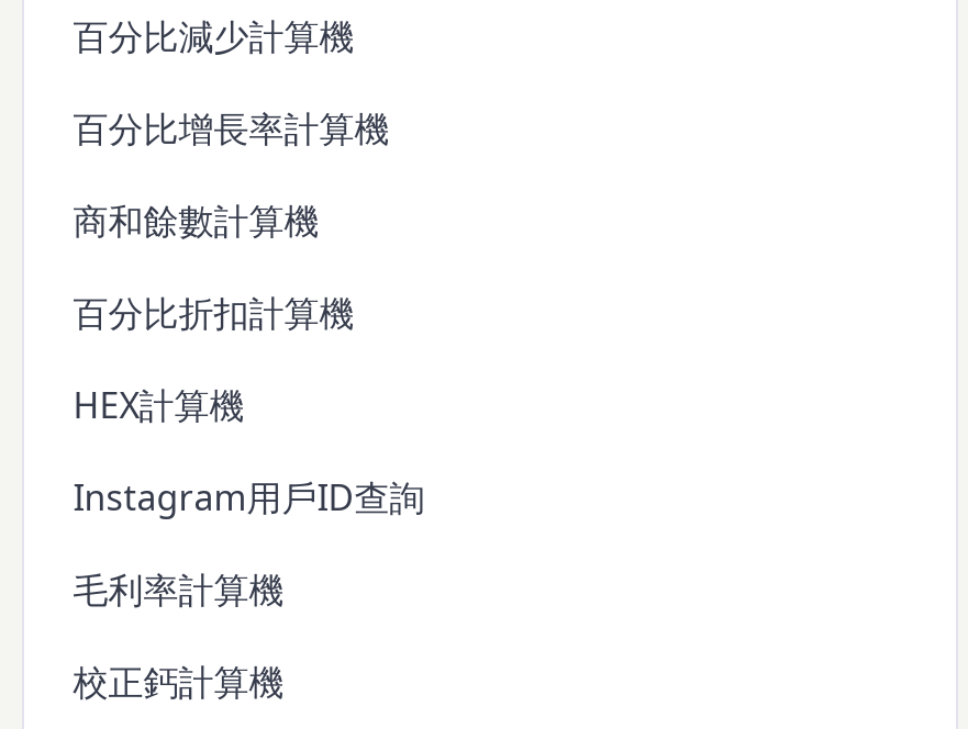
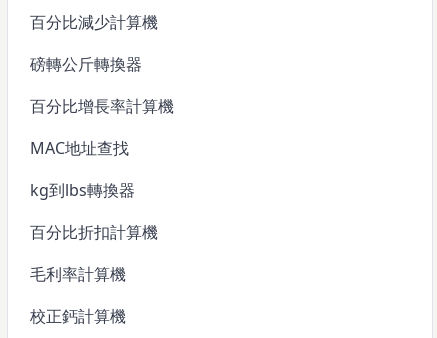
+ 磅轉公斤轉換器

moved down: 百分比增長率計算機

- 商和餘數計算機
+ MAC地址查找
+ kg到lbs轉換器

moved down: 百分比折扣計算機

- HEX計算機
- Instagram用戶ID查詢
